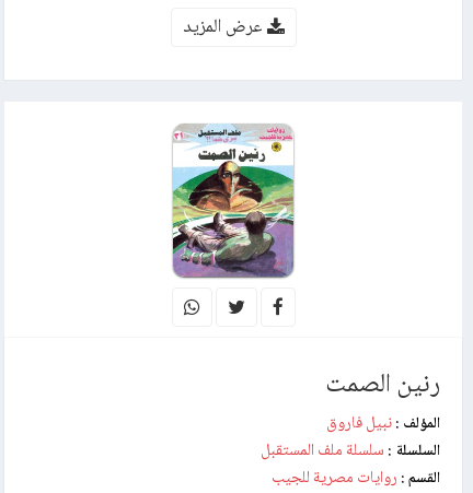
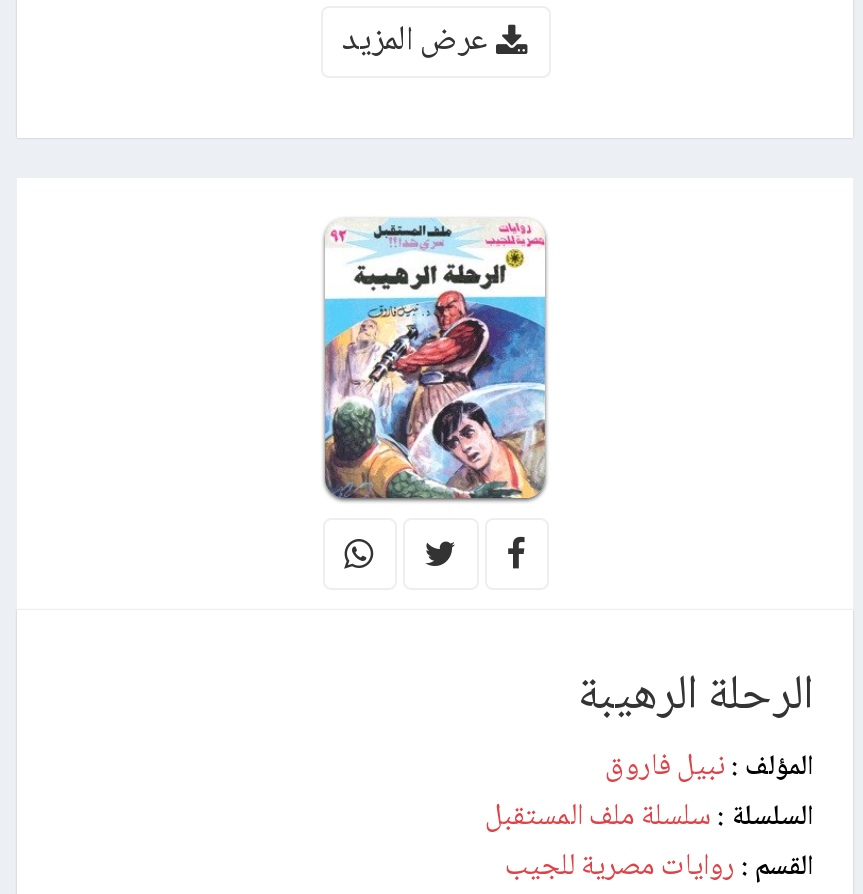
- [image]
+ [image]

- رنين الصمت
+ الرحلة الرهيبة
